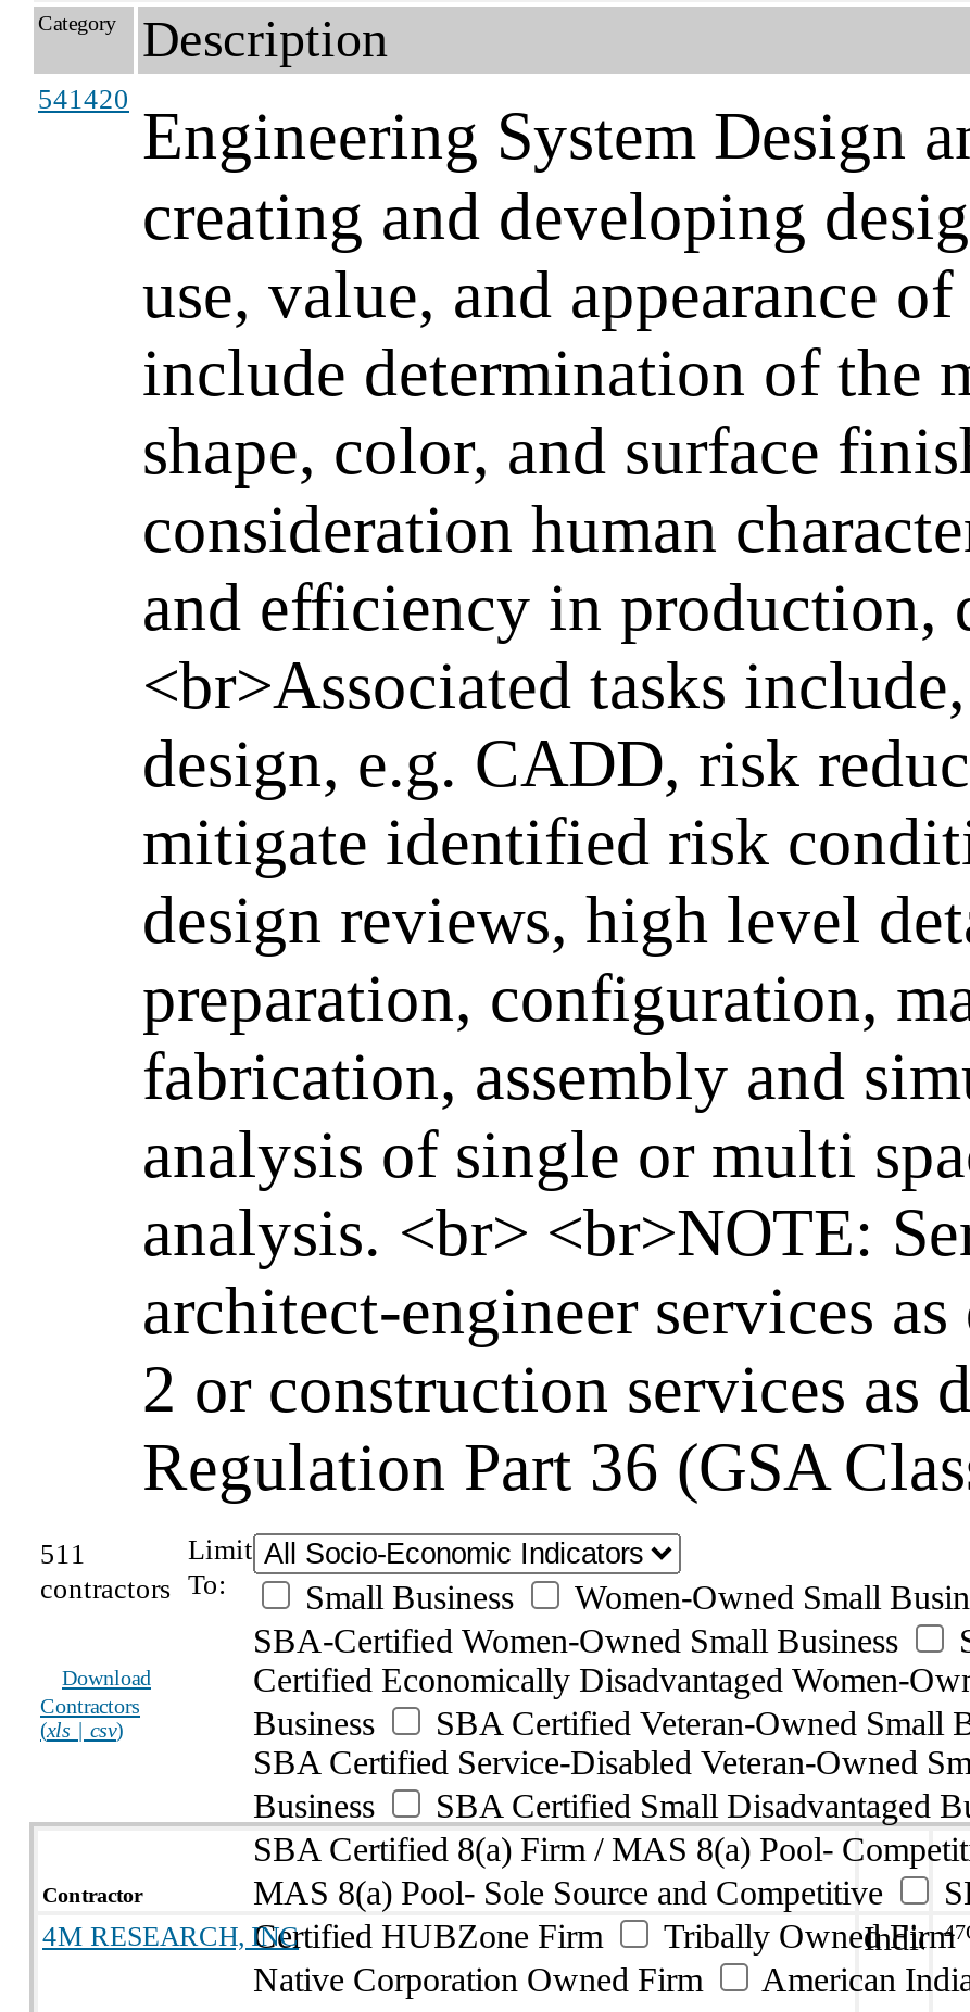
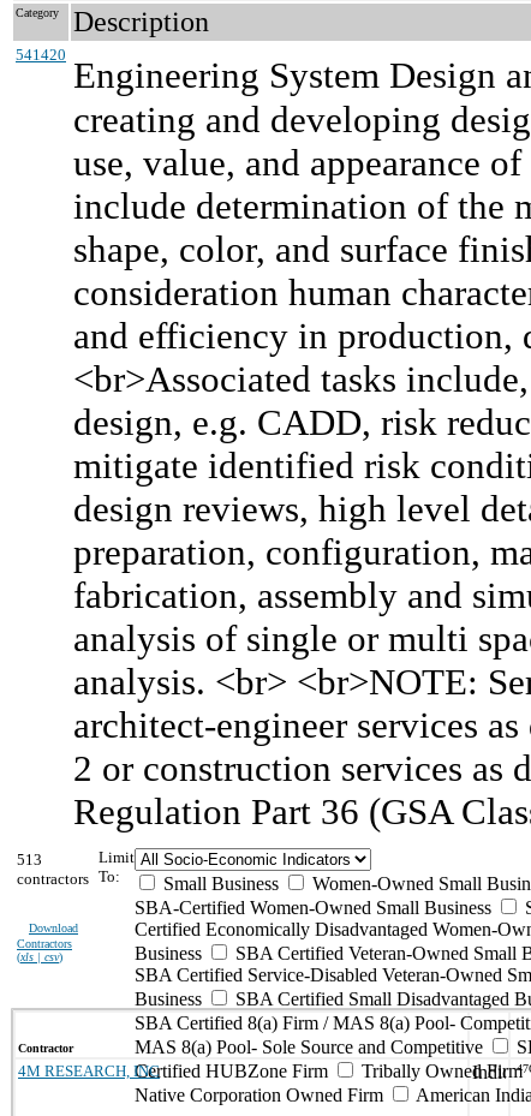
- 511
+ 513
